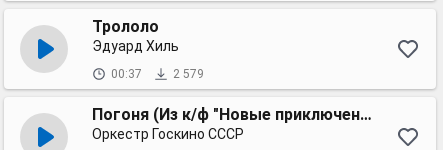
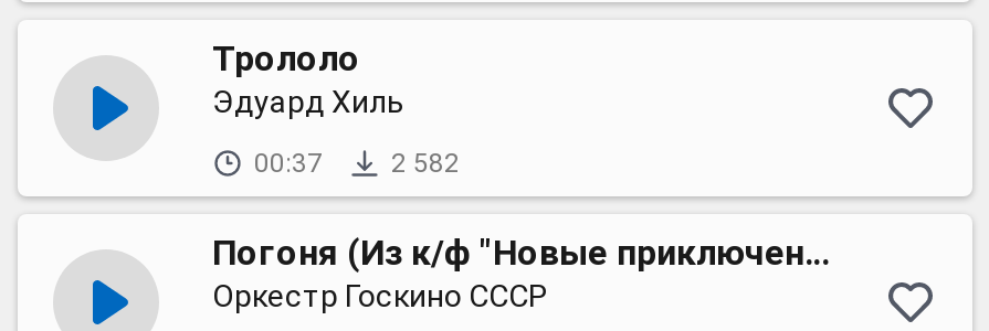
- 2 579
+ 2 582
